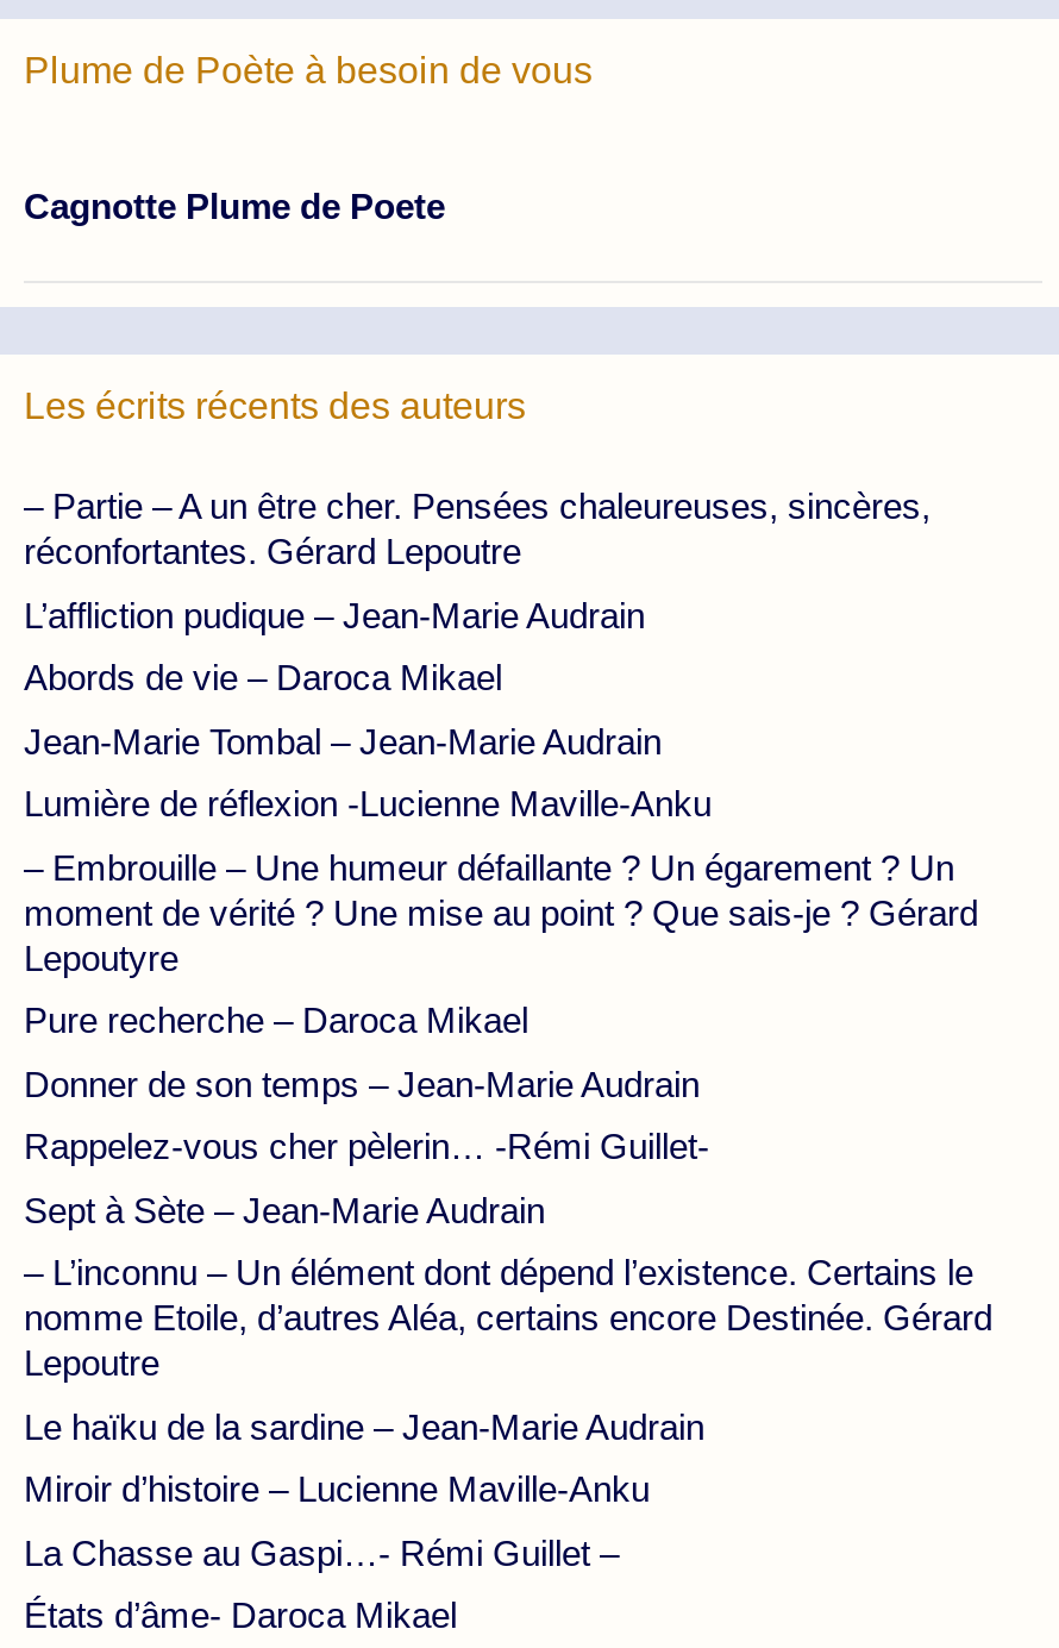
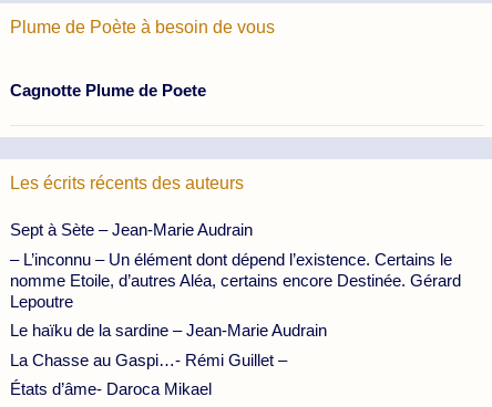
- – Partie – A un être cher. Pensées chaleureuses, sincères,
- réconfortantes. Gérard Lepoutre
- L’affliction pudique – Jean-Marie Audrain
- Abords de vie – Daroca Mikael
- Jean-Marie Tombal – Jean-Marie Audrain
- Lumière de réflexion -Lucienne Maville-Anku
- – Embrouille – Une humeur défaillante ? Un égarement ? Un
- moment de vérité ? Une mise au point ? Que sais-je ? Gérard
- Lepoutyre
- Pure recherche – Daroca Mikael
- Donner de son temps – Jean-Marie Audrain
- Rappelez-vous cher pèlerin… -Rémi Guillet-

- Miroir d’histoire – Lucienne Maville-Anku
